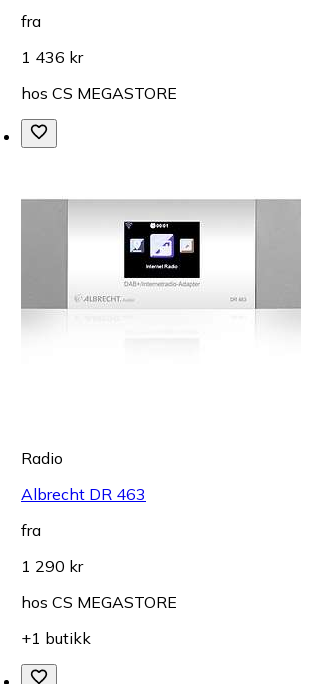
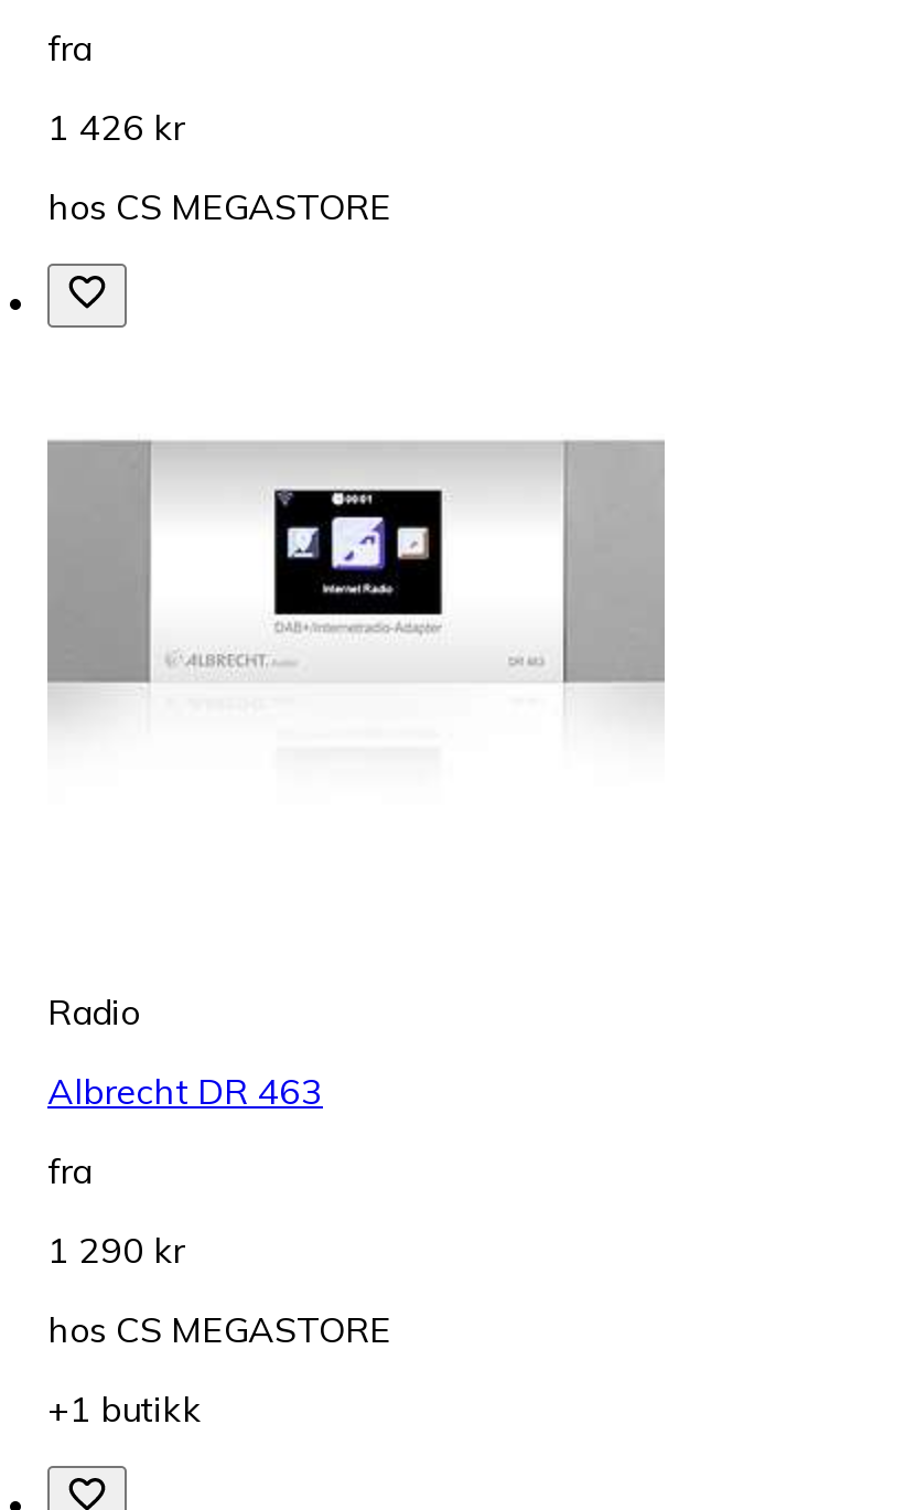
- 1 436 kr
+ 1 426 kr
